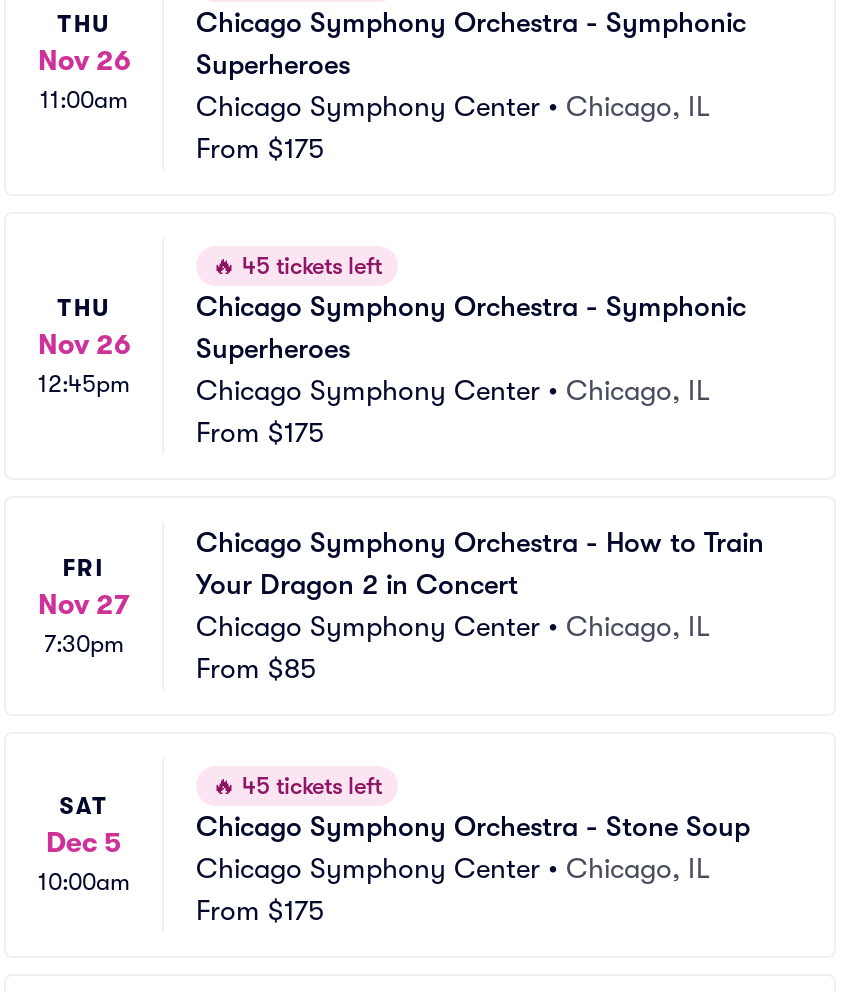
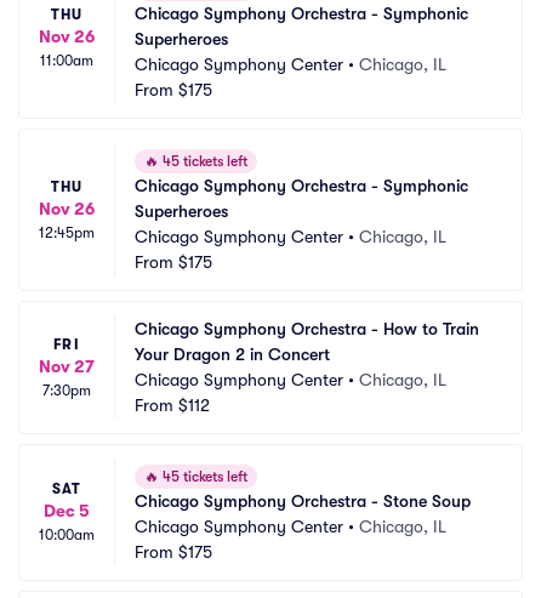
- From $85
+ From $112
